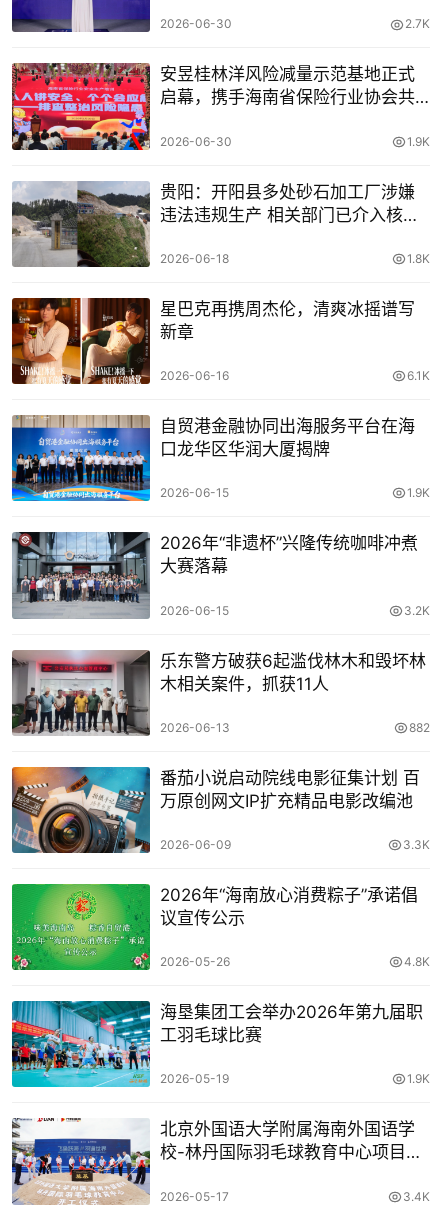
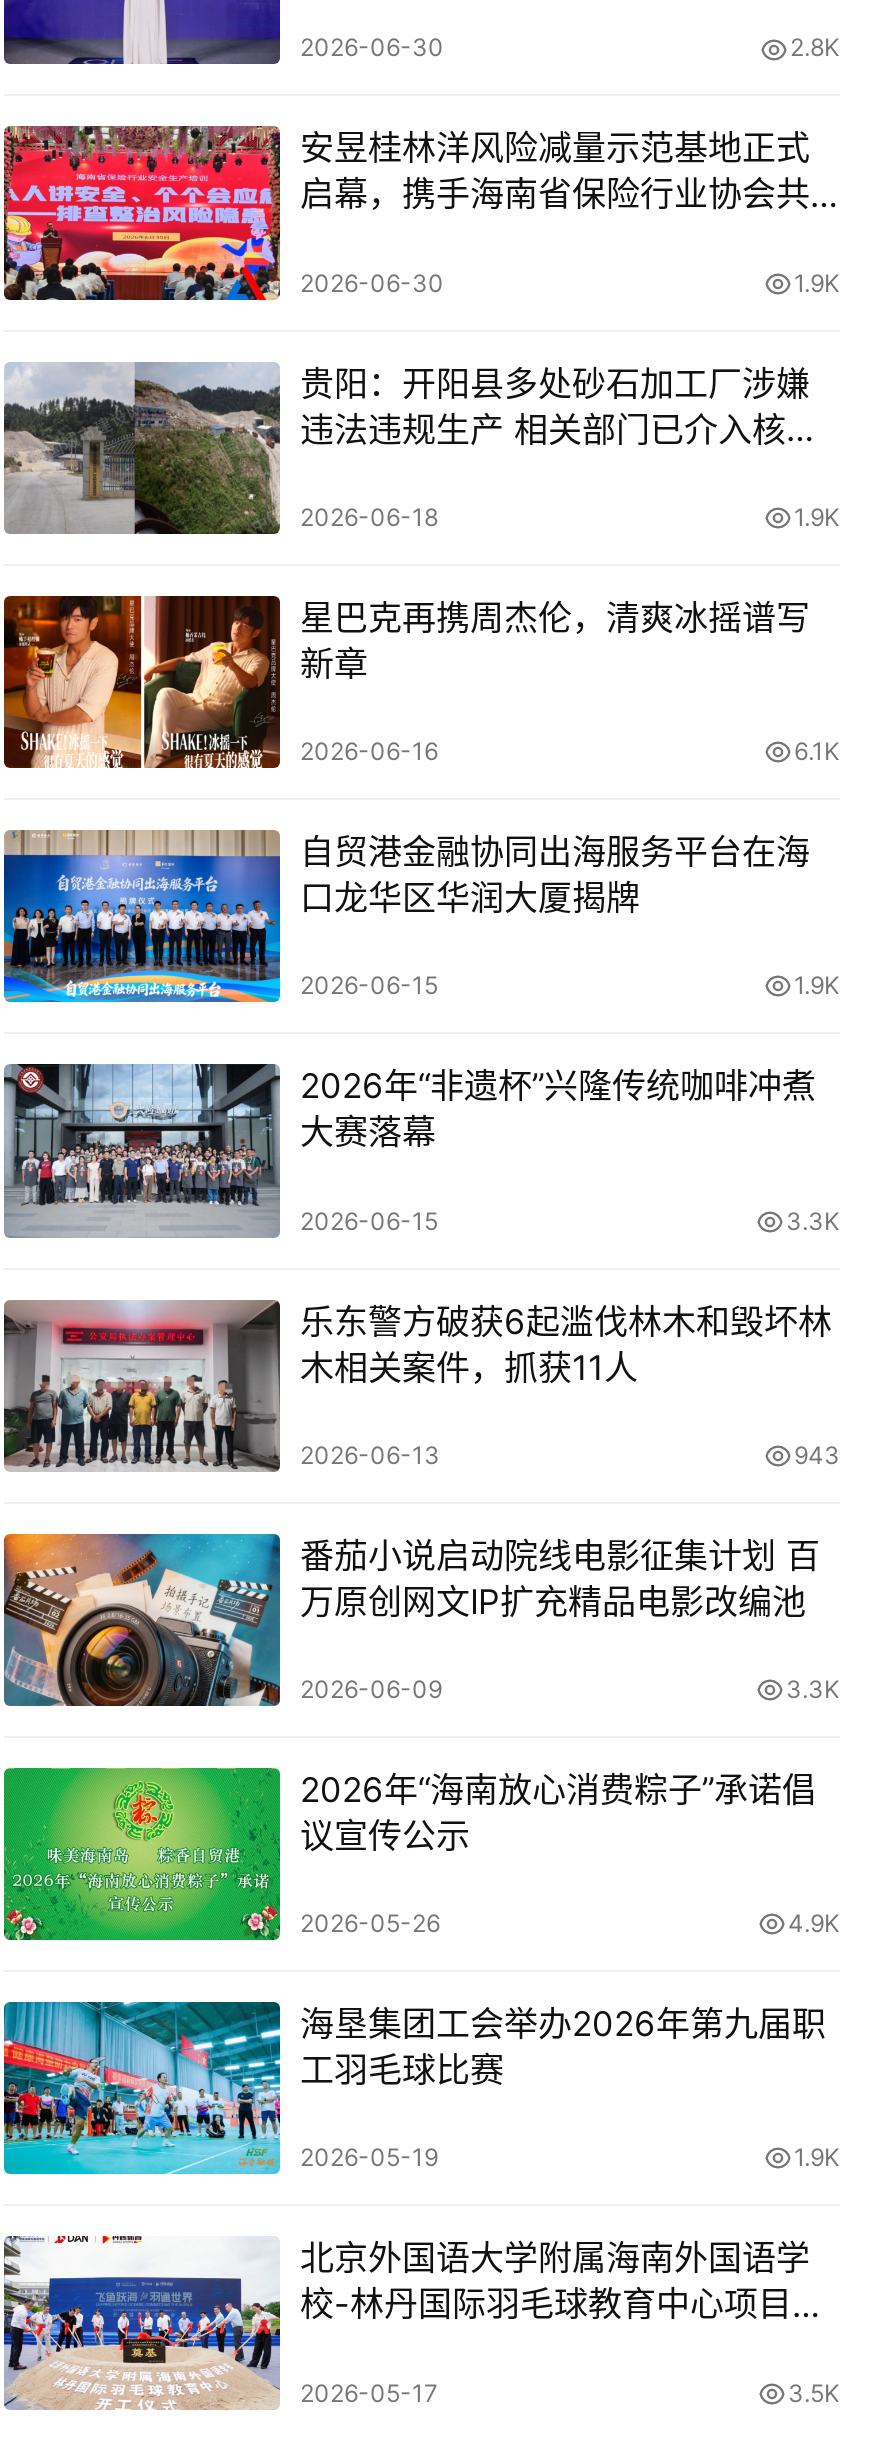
- 2.7K
+ 2.8K

- 1.8K
+ 1.9K

- 3.2K
+ 3.3K

- 882
+ 943

- 4.8K
+ 4.9K

- 3.4K
+ 3.5K
